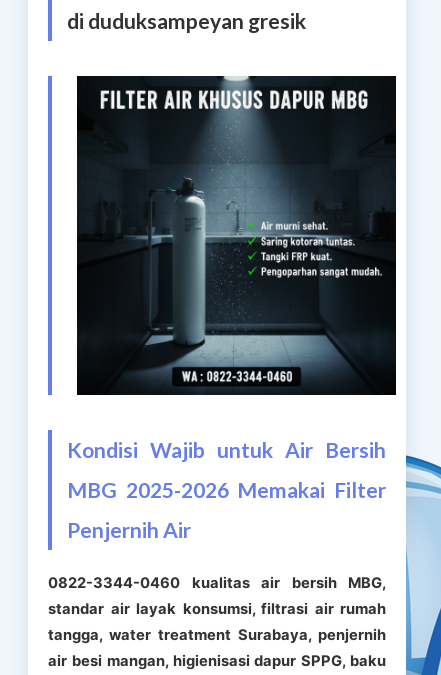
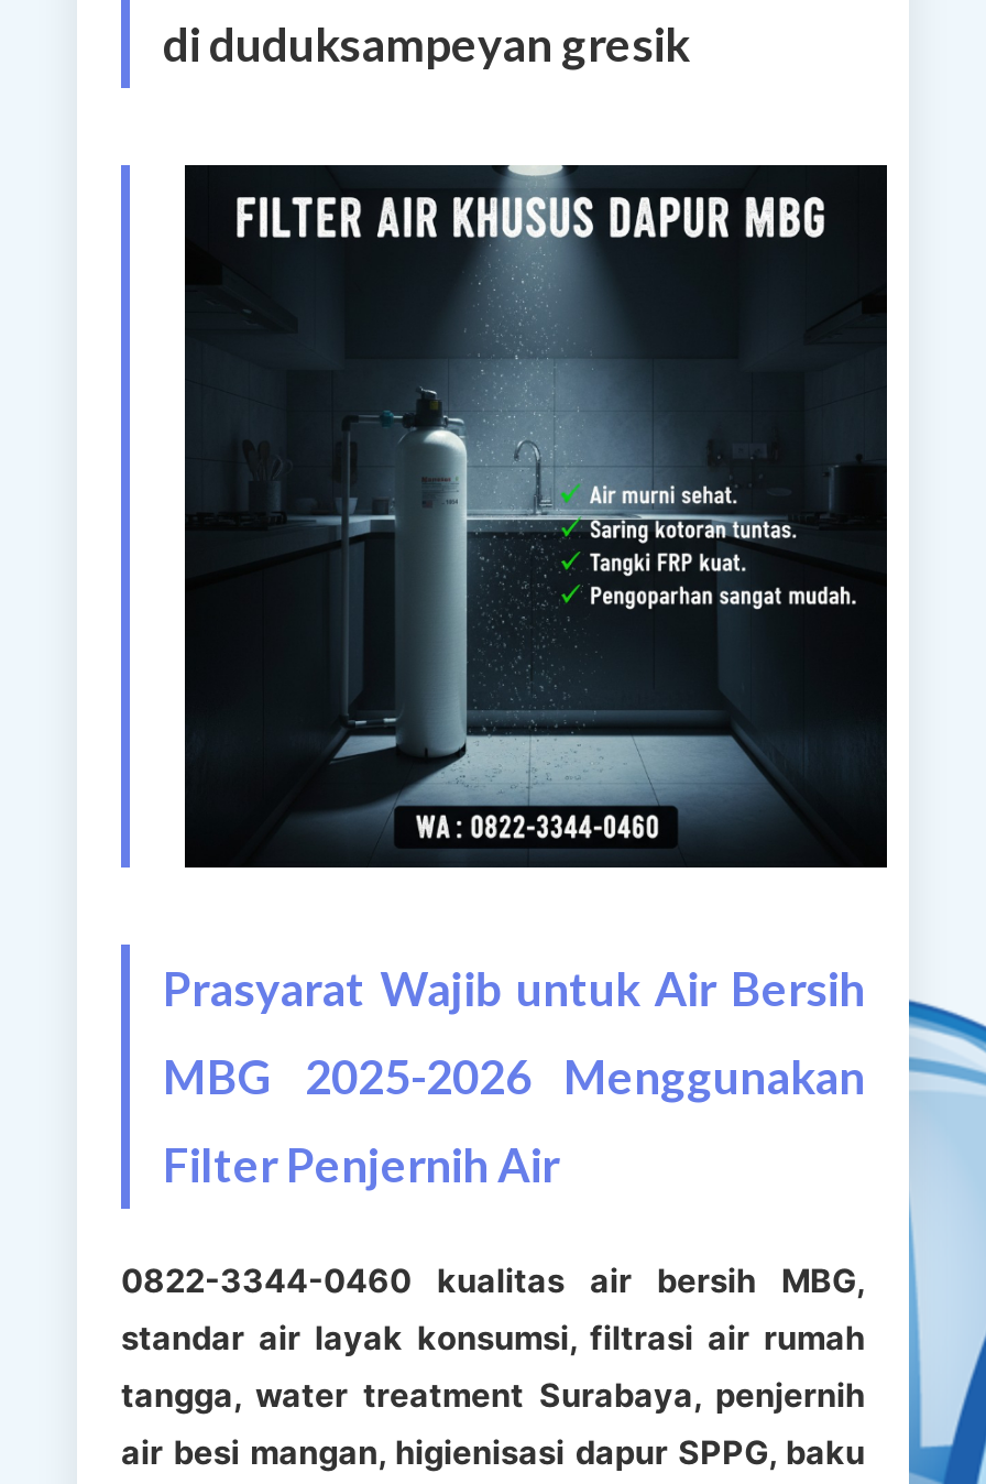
- Kondisi Wajib untuk Air Bersih
+ Prasyarat Wajib untuk Air Bersih

- MBG 2025-2026 Memakai Filter
+ MBG 2025-2026 Menggunakan

- Penjernih Air
+ Filter Penjernih Air
